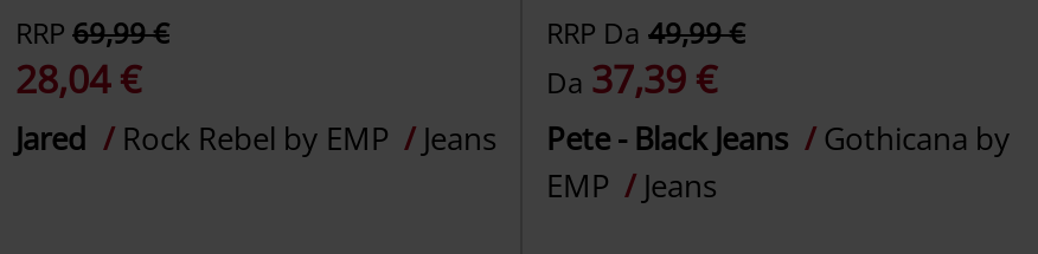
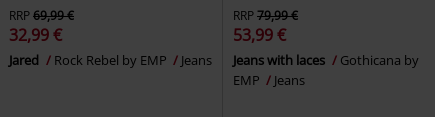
- RRP Da 49,99 €
- Da 37,39 €
- Pete - Black Jeans
+ RRP 79,99 €
+ 53,99 €
+ Jeans with laces

- 28,04 €
+ 32,99 €
